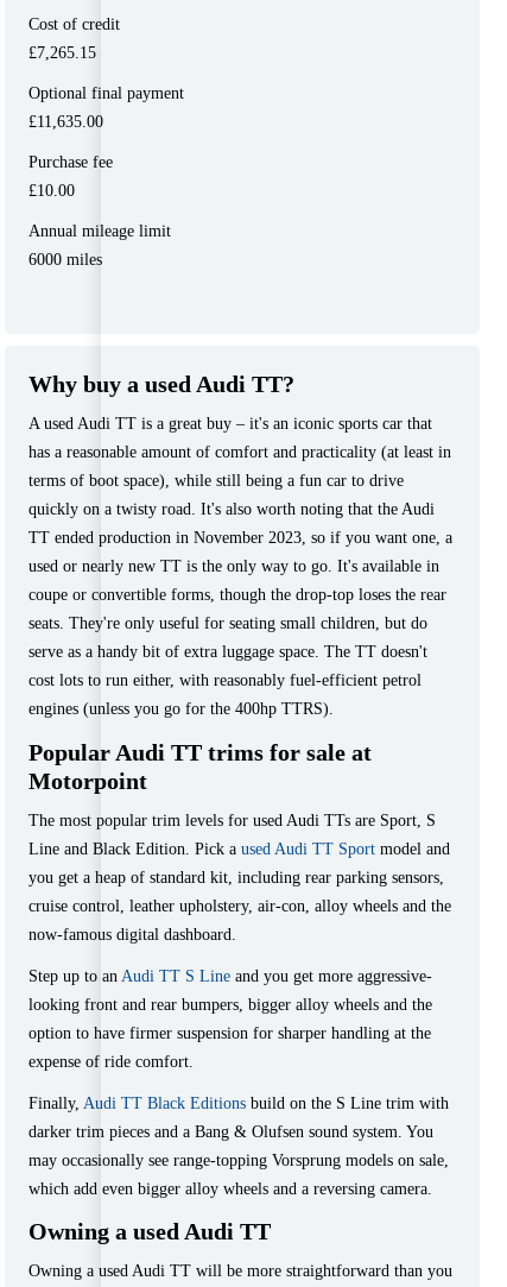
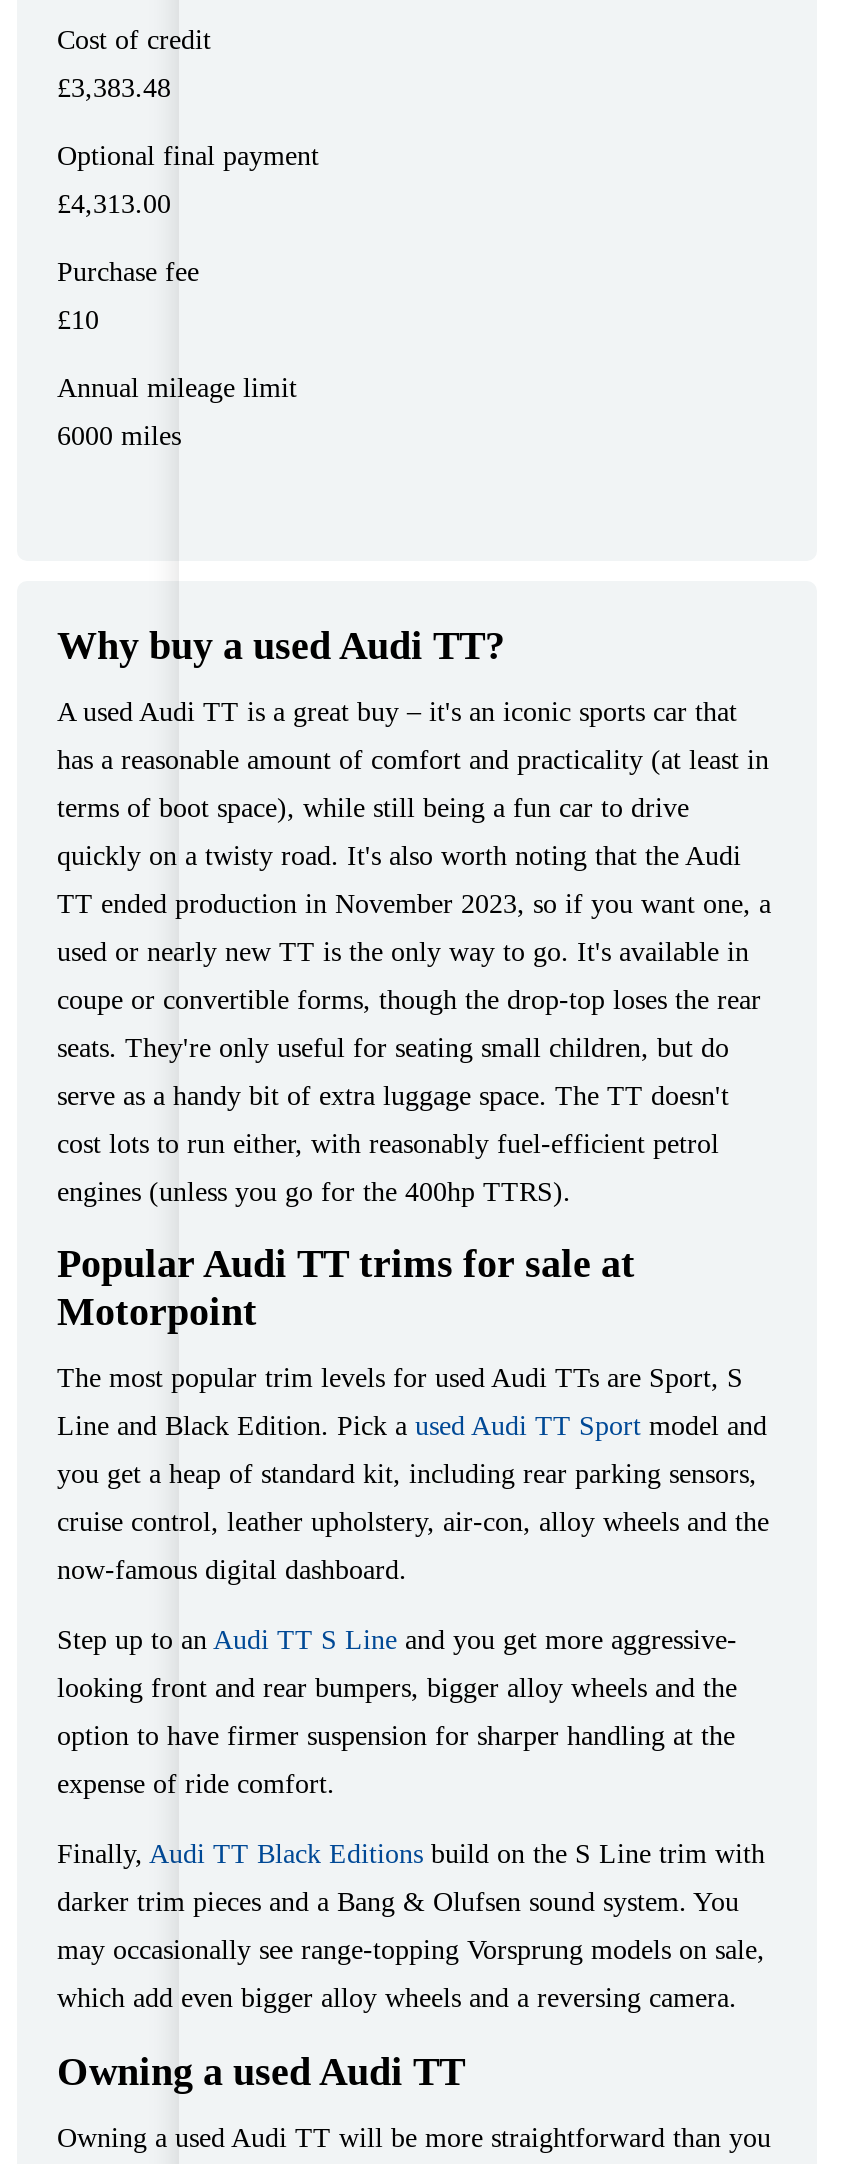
- £7,265.15
+ £3,383.48

- £11,635.00
+ £4,313.00

- £10.00
+ £10
